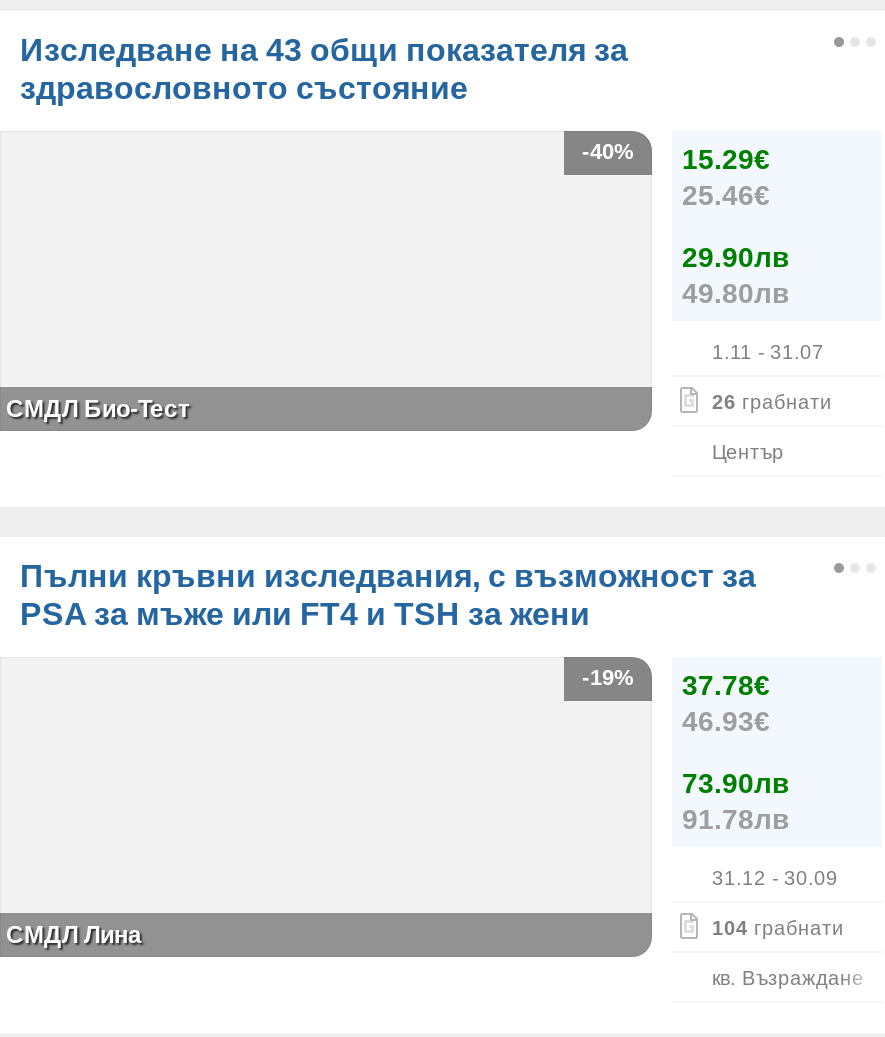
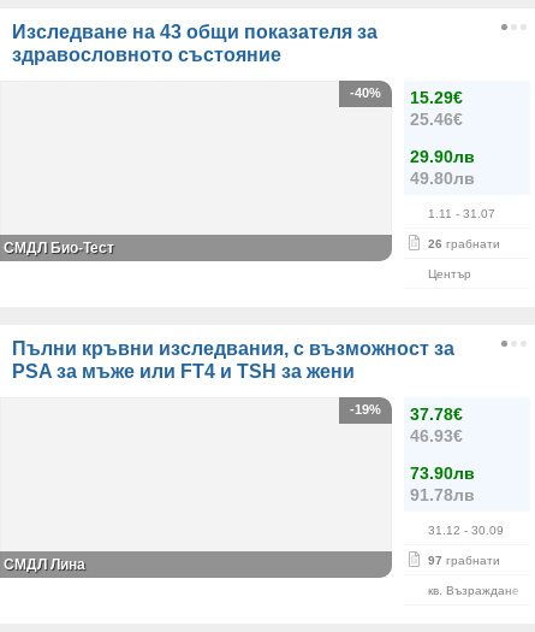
- 104 грабнати
+ 97 грабнати
